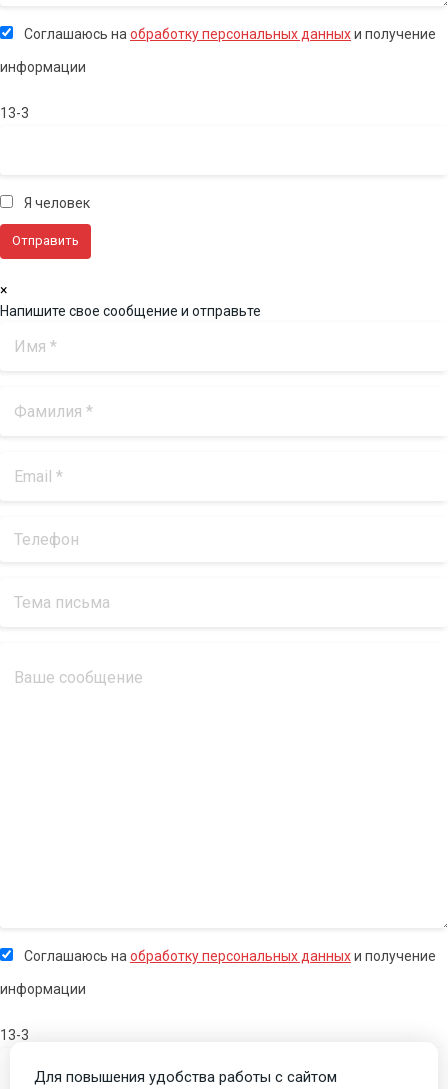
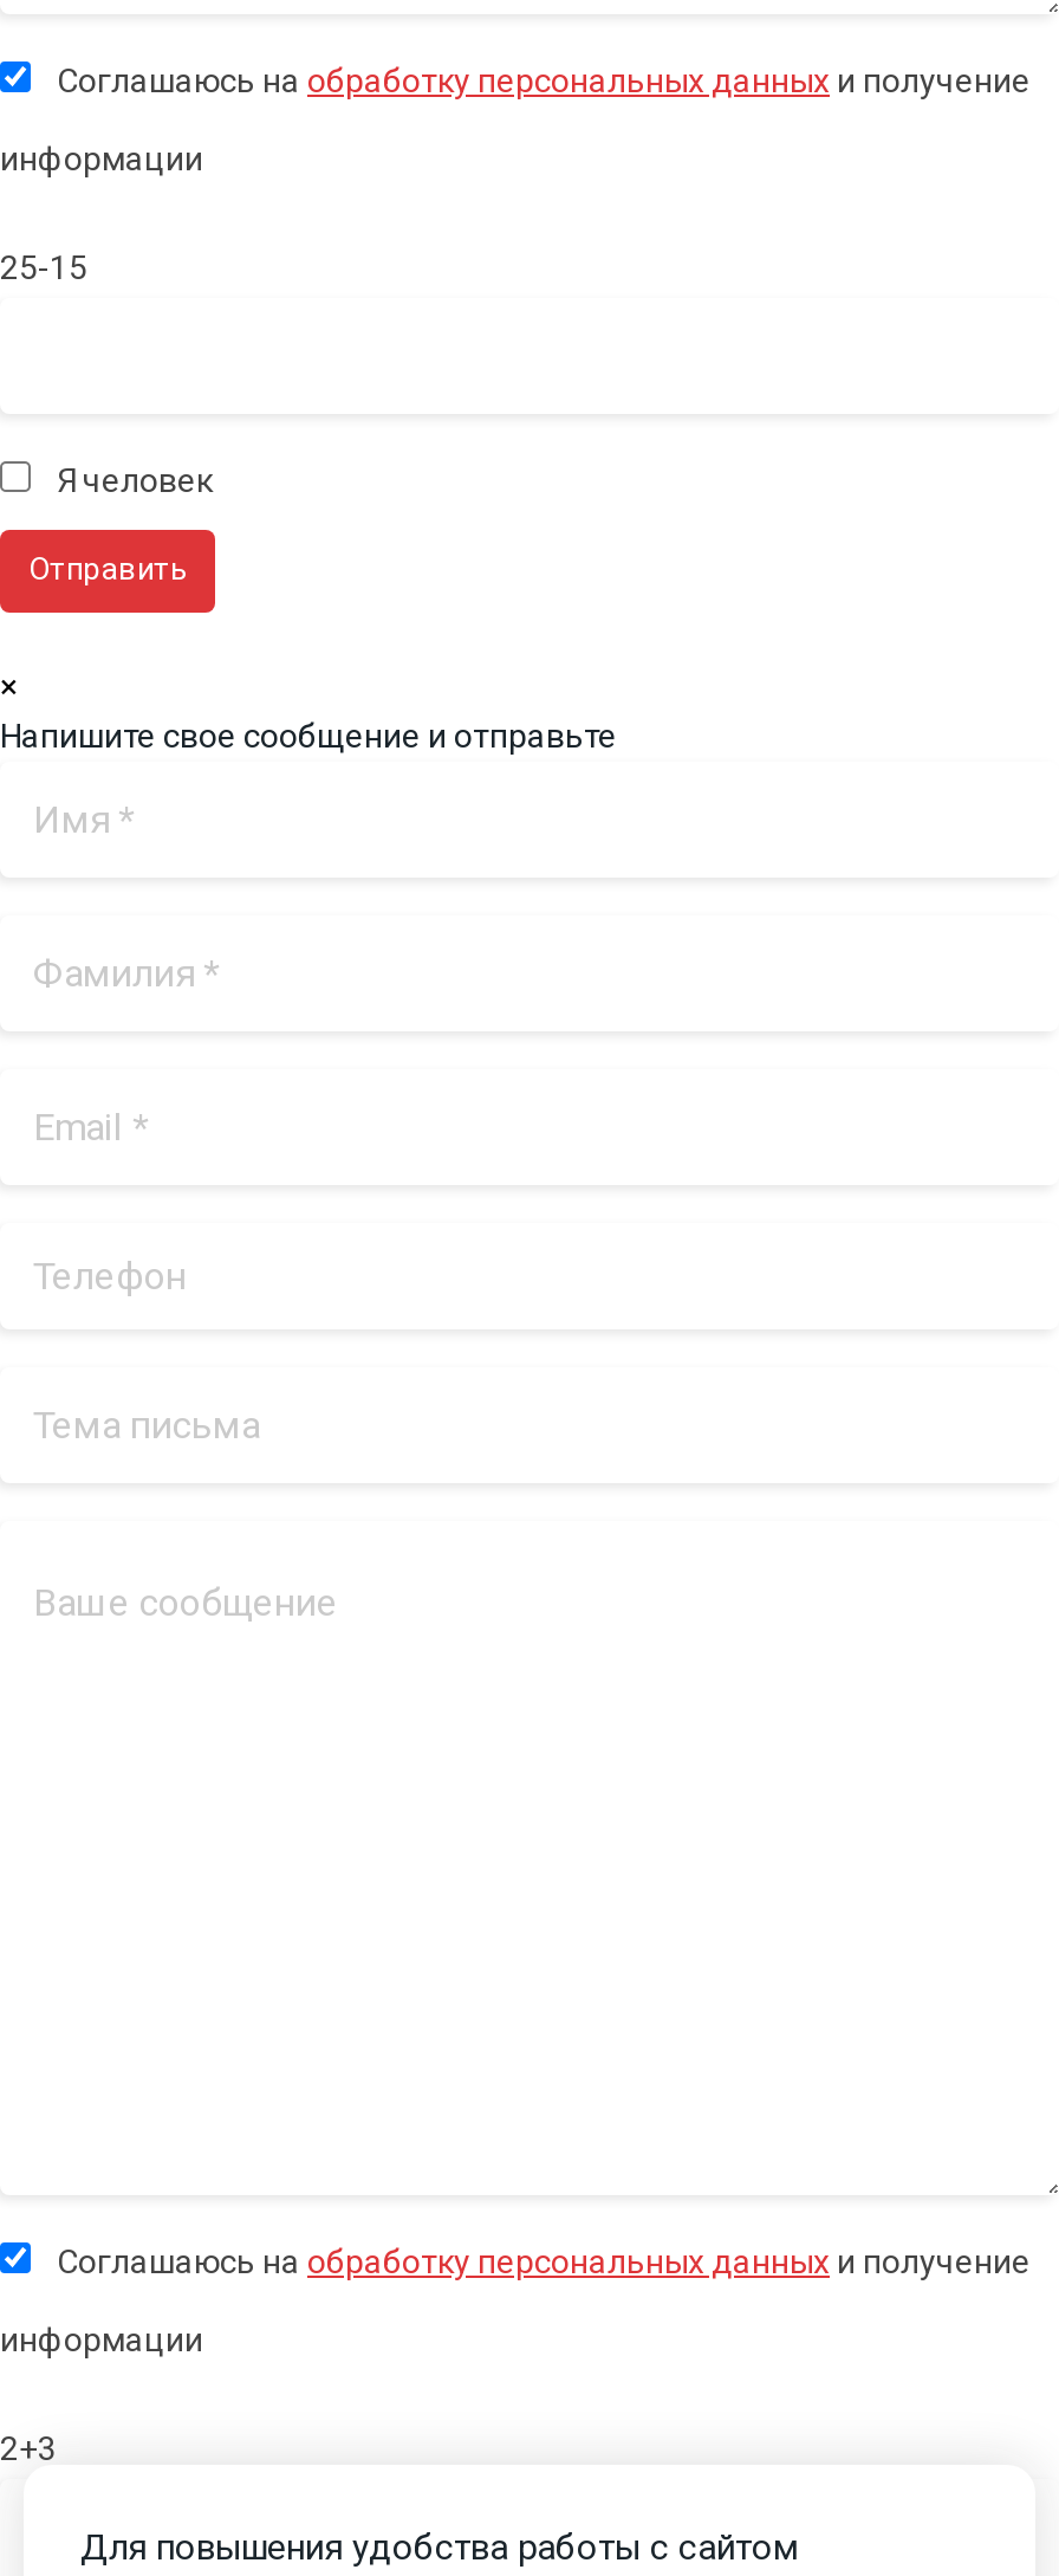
- 13-3
+ 25-15

- 13-3
+ 2+3
